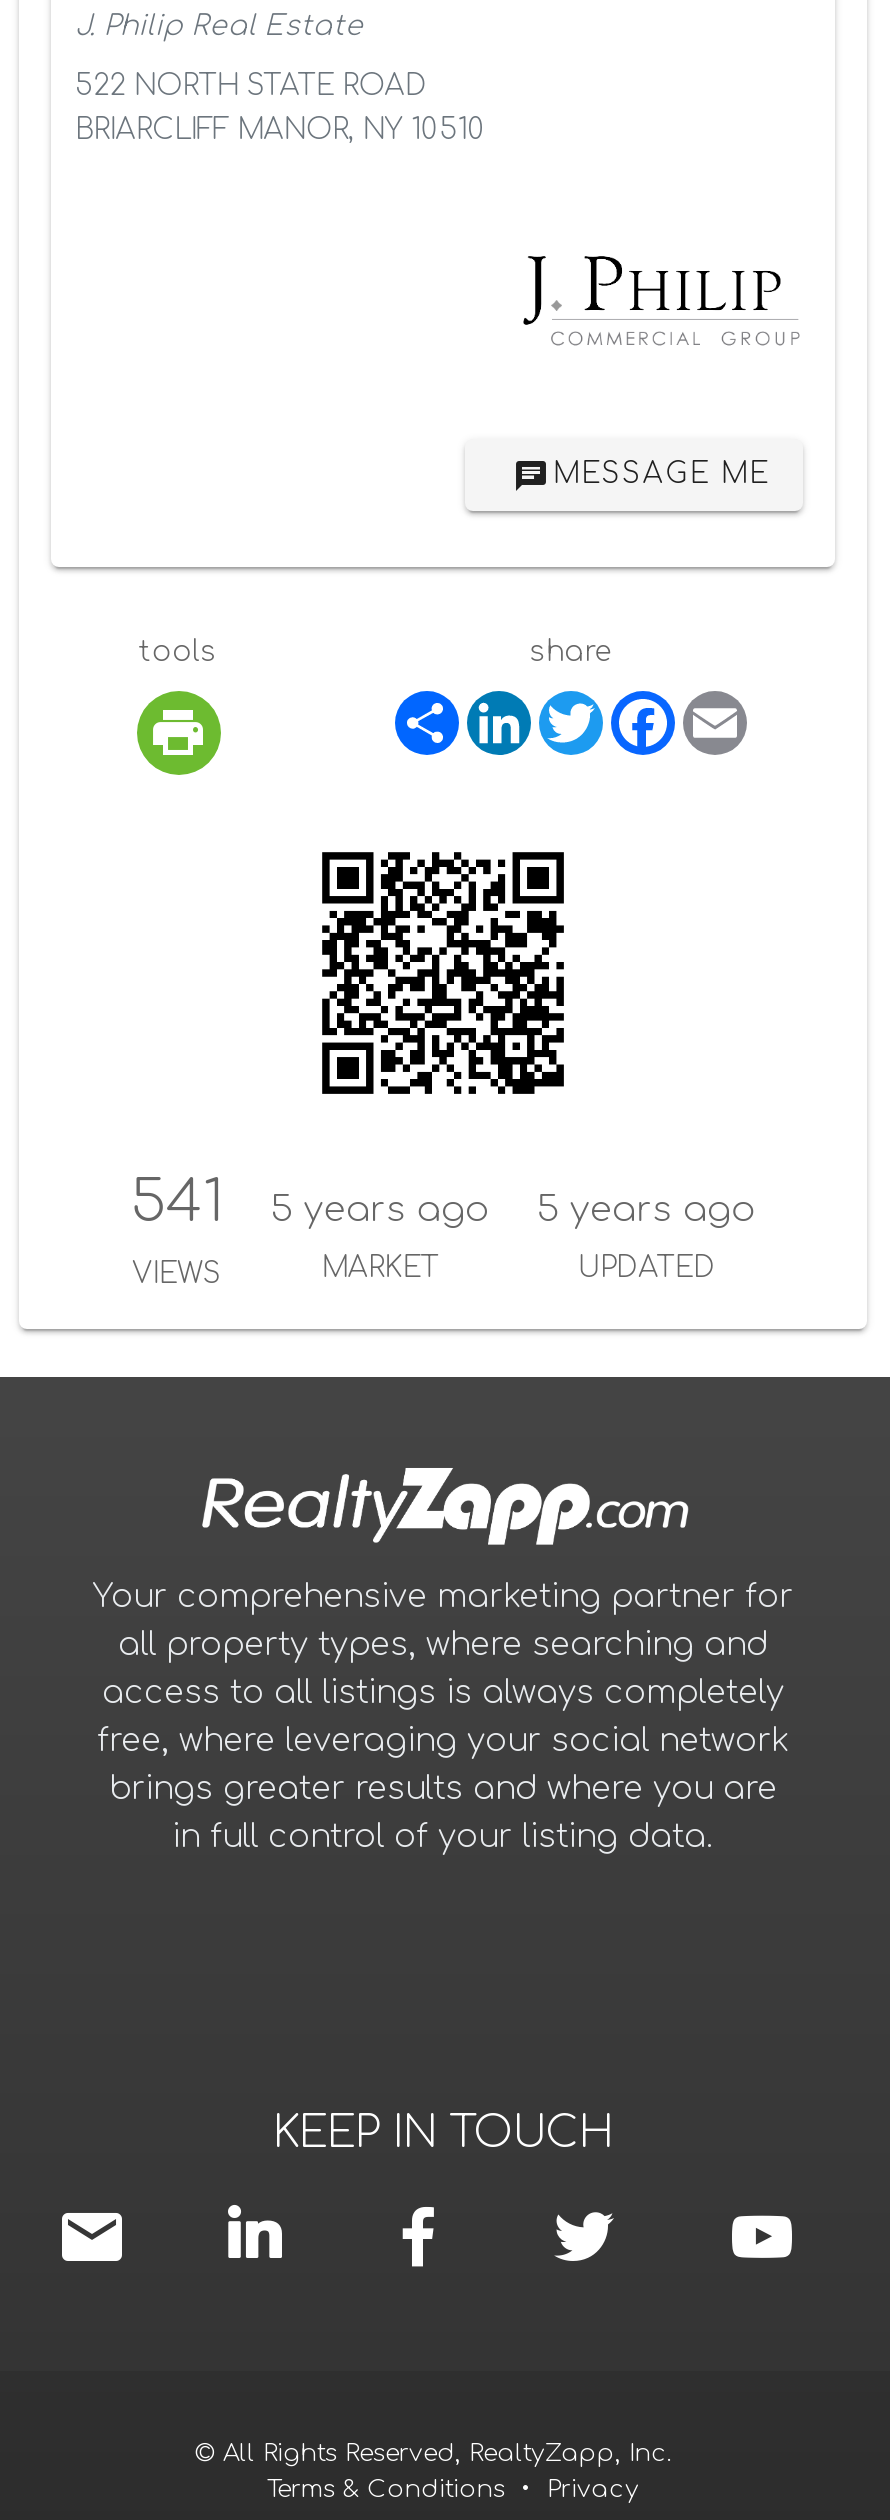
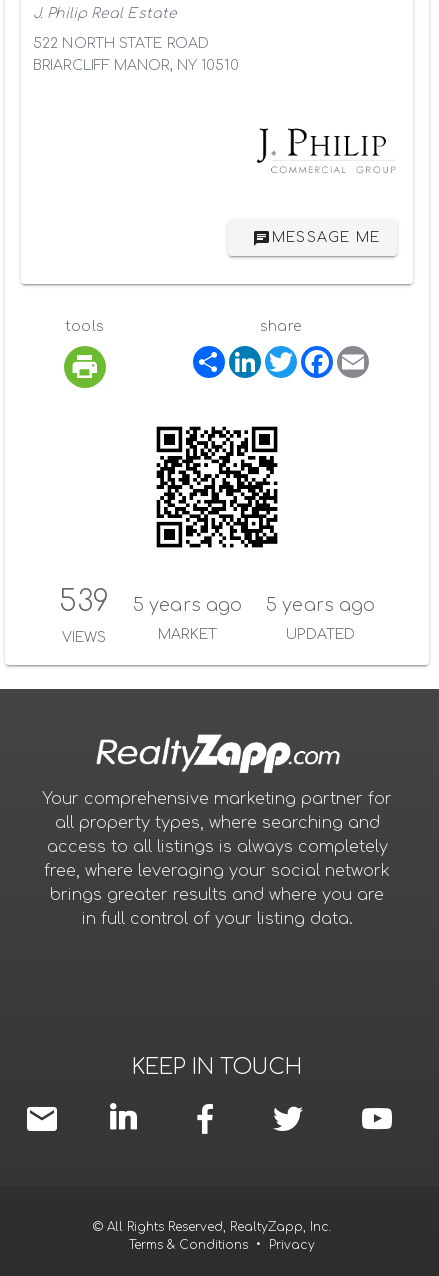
- 541 5 years ago 5 years ago
+ 539 5 years ago 5 years ago
